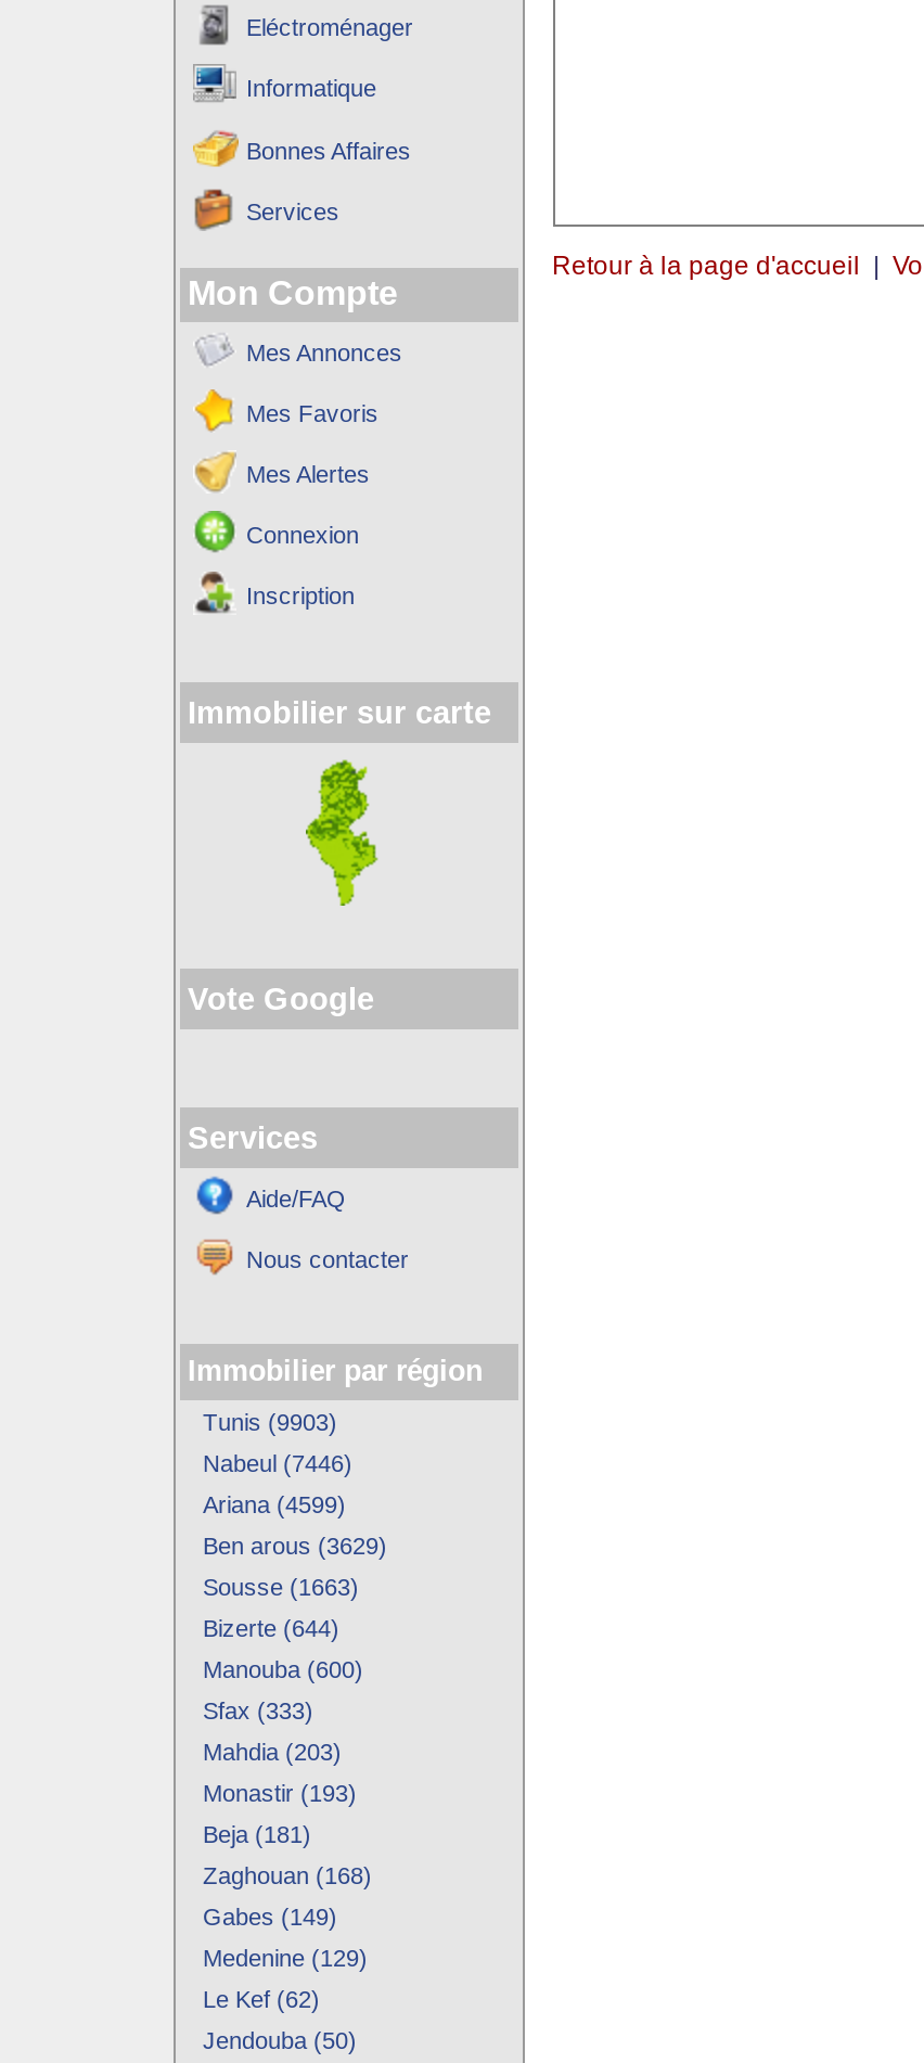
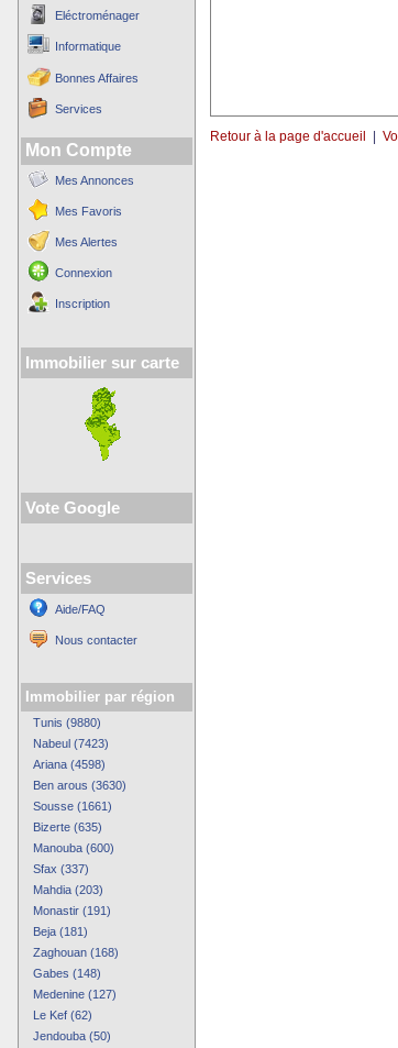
- Tunis (9903)
+ Tunis (9880)

- Nabeul (7446)
+ Nabeul (7423)

- Ariana (4599)
+ Ariana (4598)

- Ben arous (3629)
+ Ben arous (3630)

- Sousse (1663)
+ Sousse (1661)

- Bizerte (644)
+ Bizerte (635)

- Sfax (333)
+ Sfax (337)

- Monastir (193)
+ Monastir (191)

- Gabes (149)
+ Gabes (148)

- Medenine (129)
+ Medenine (127)
